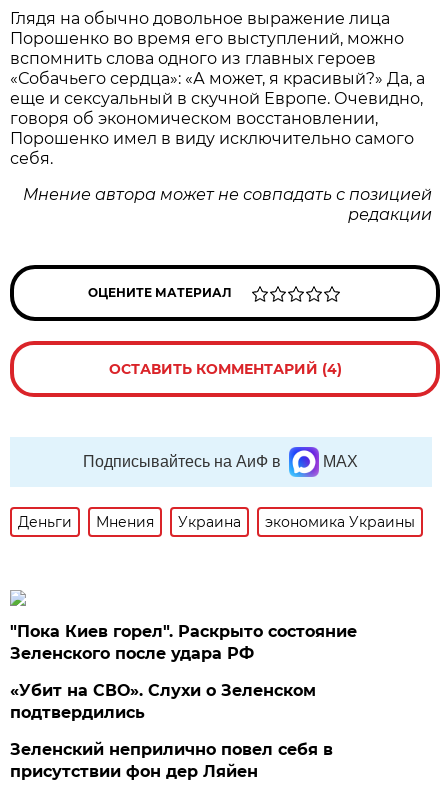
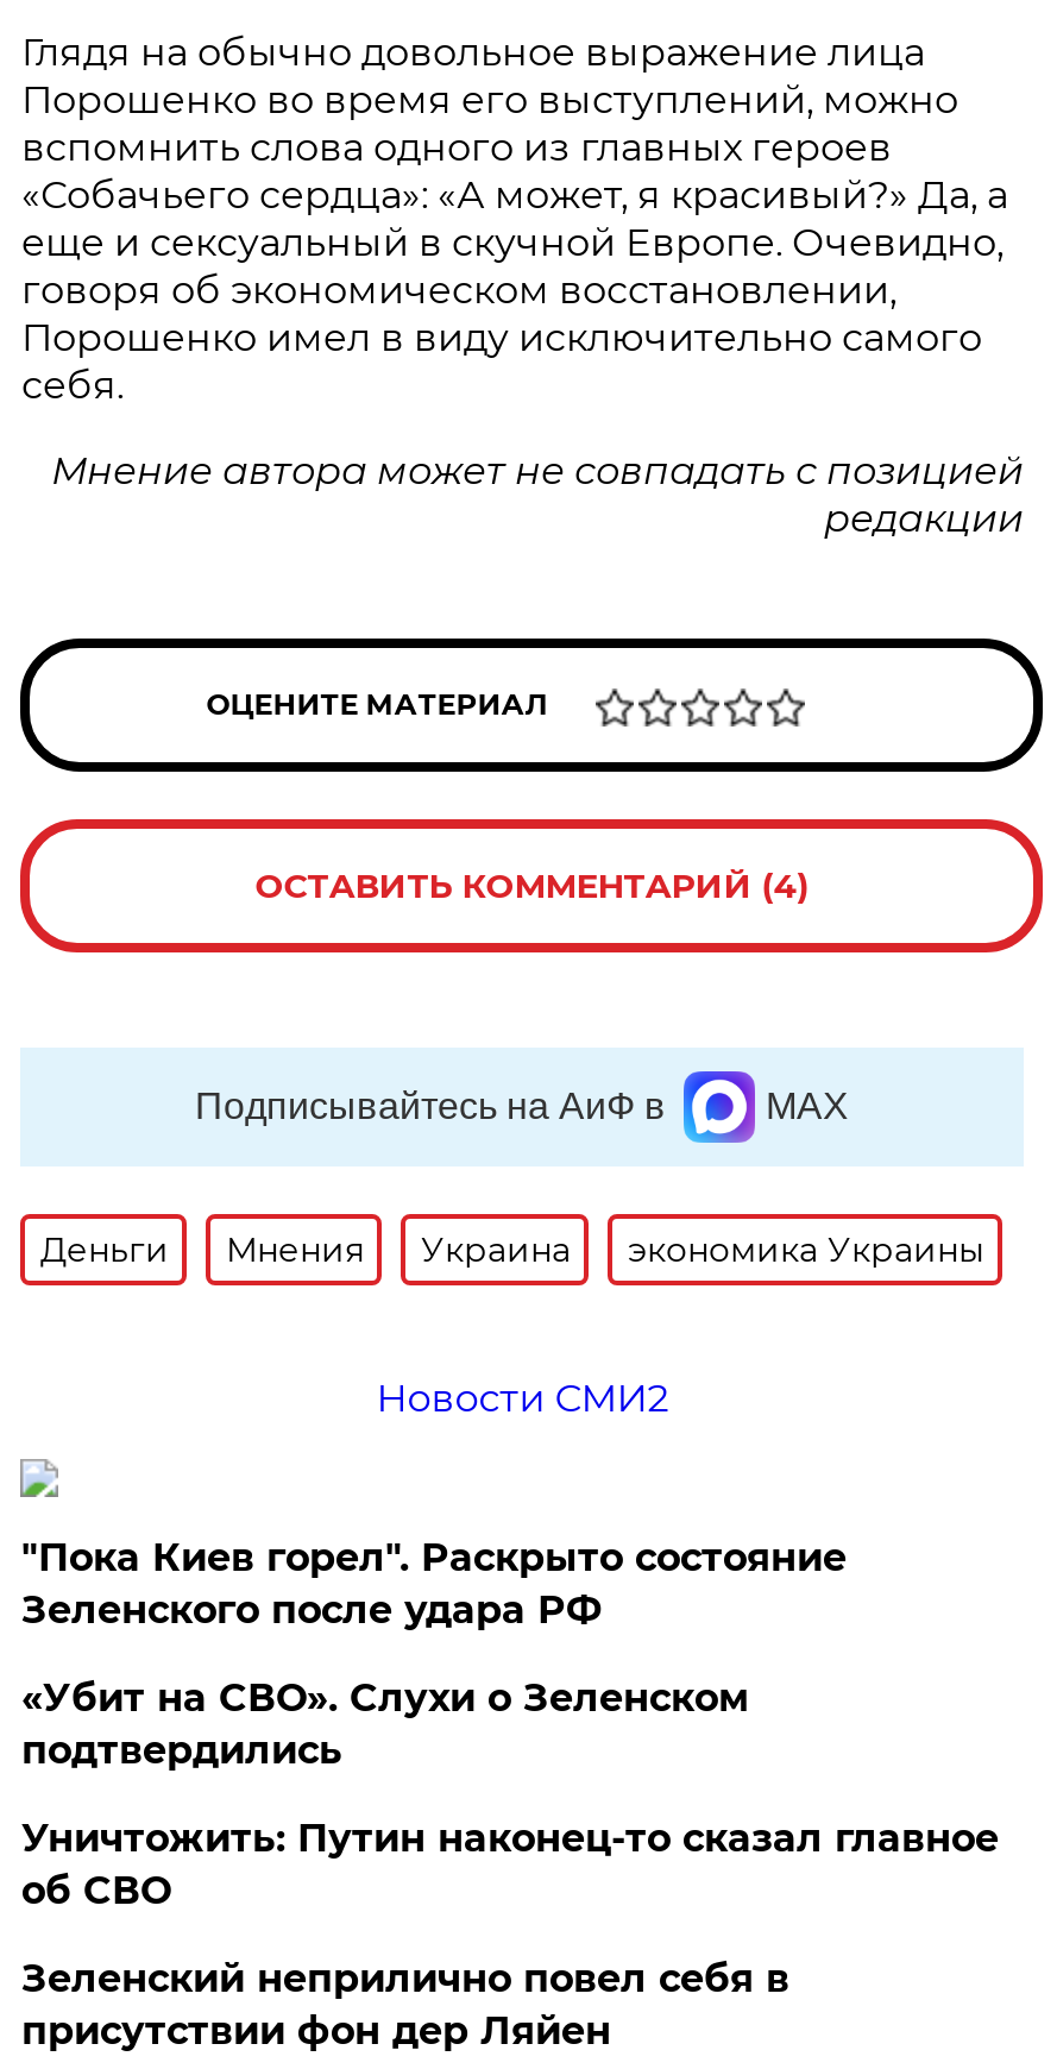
+ Новости СМИ2

+ Уничтожить: Путин наконец-то сказал главное
+ об СВО
